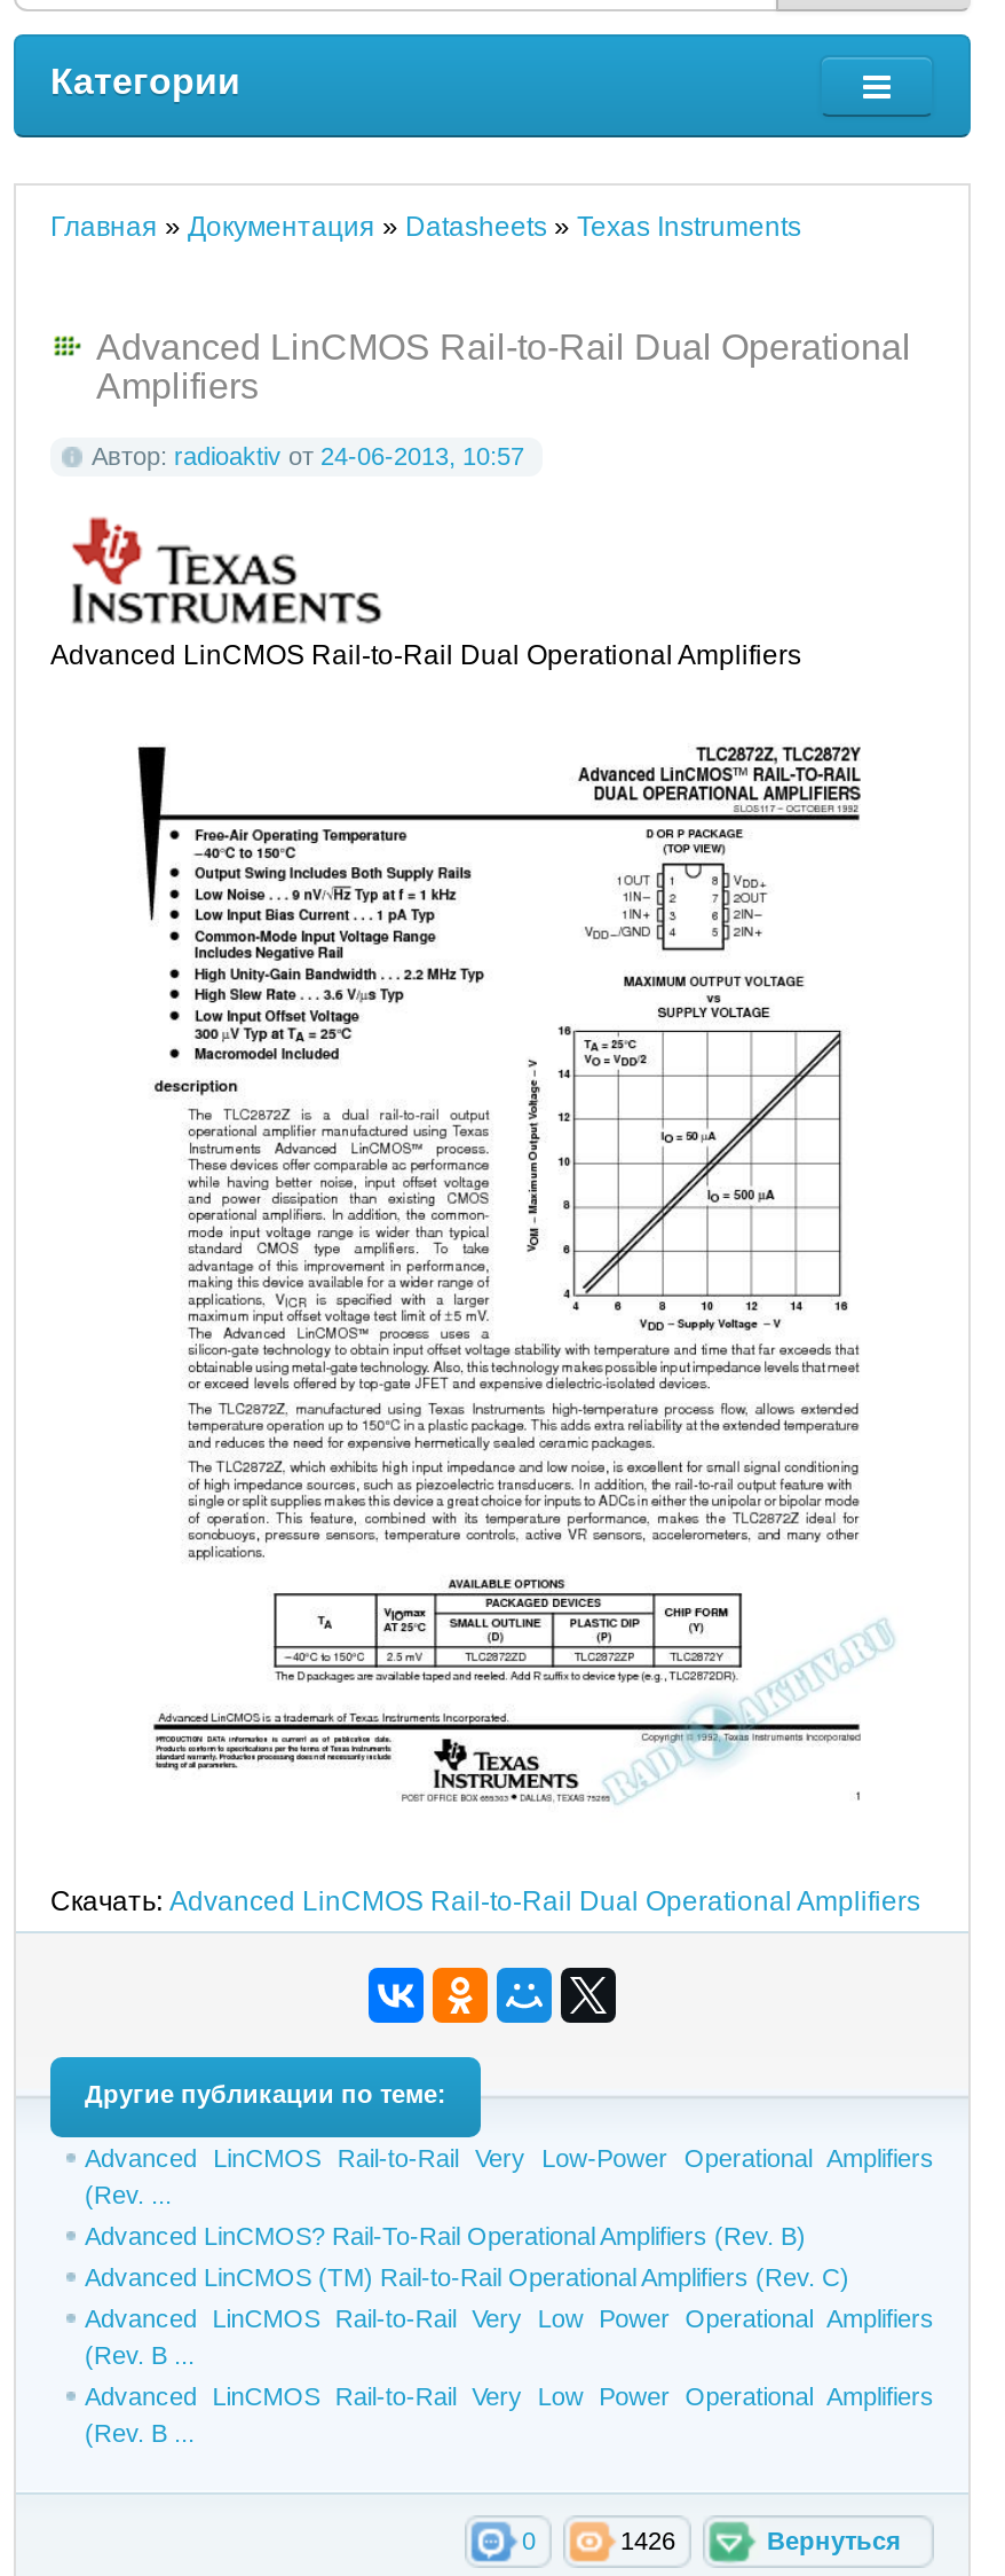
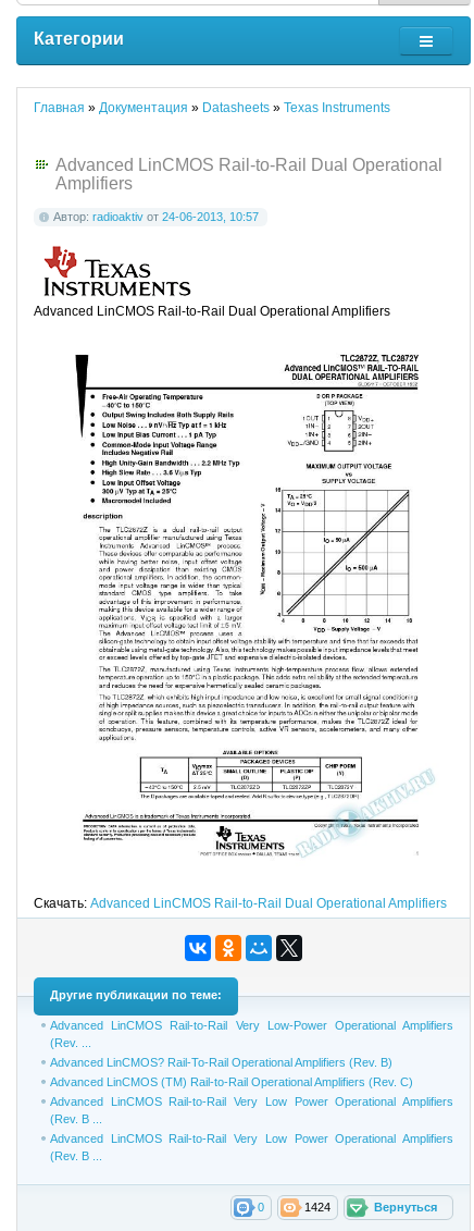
- 1426
+ 1424
